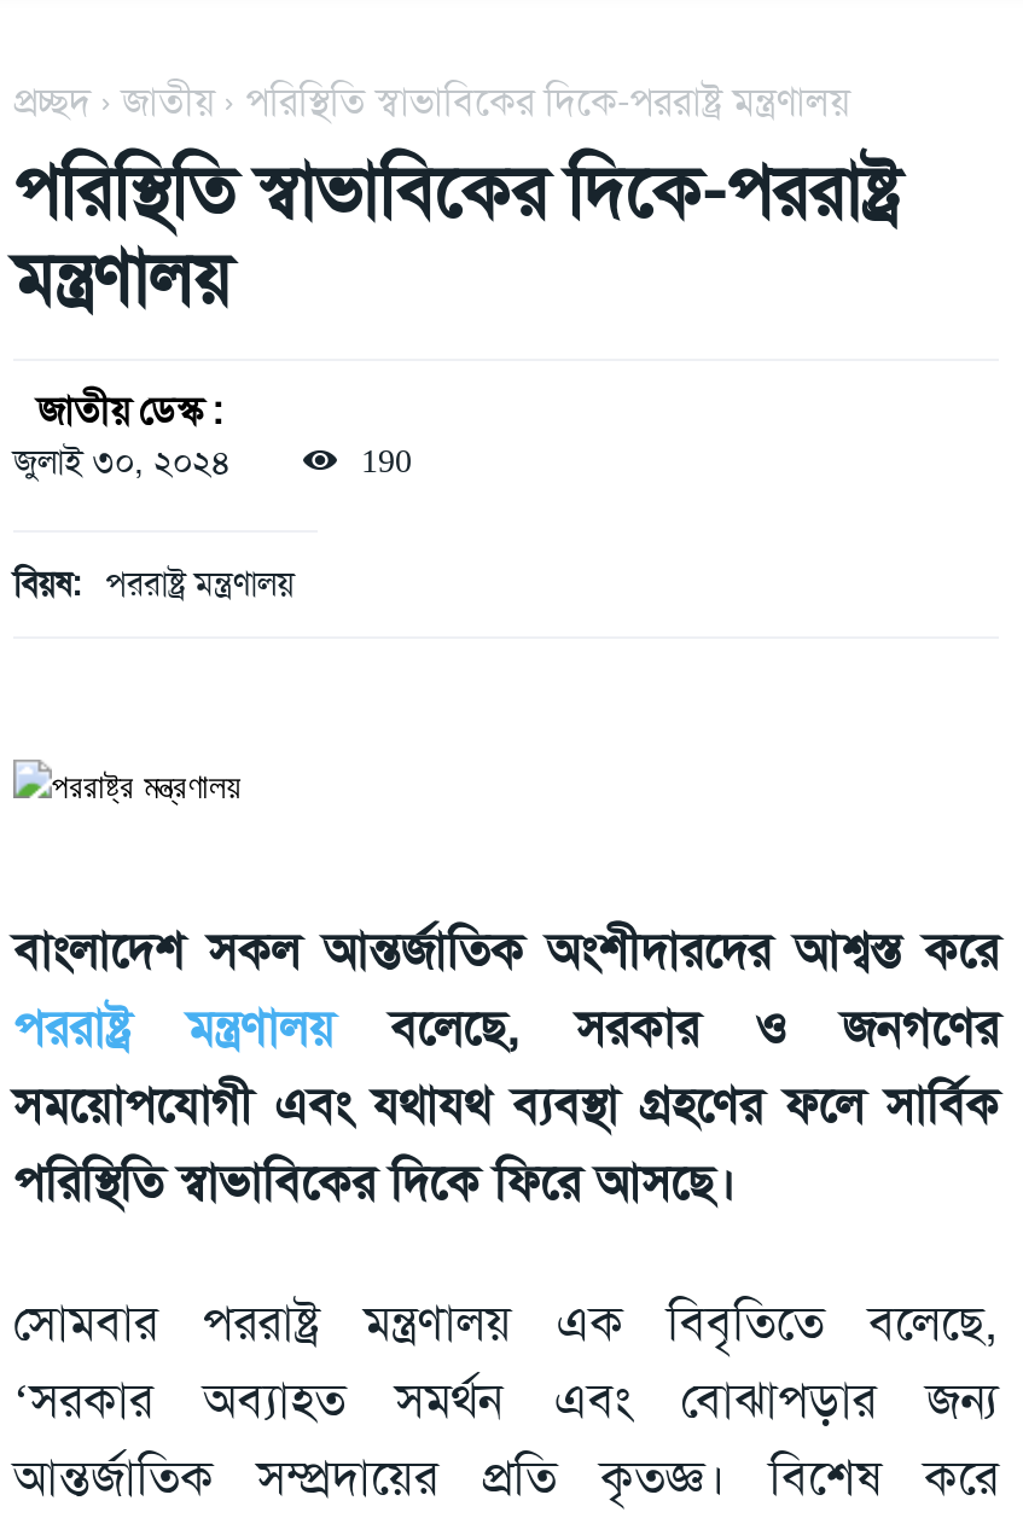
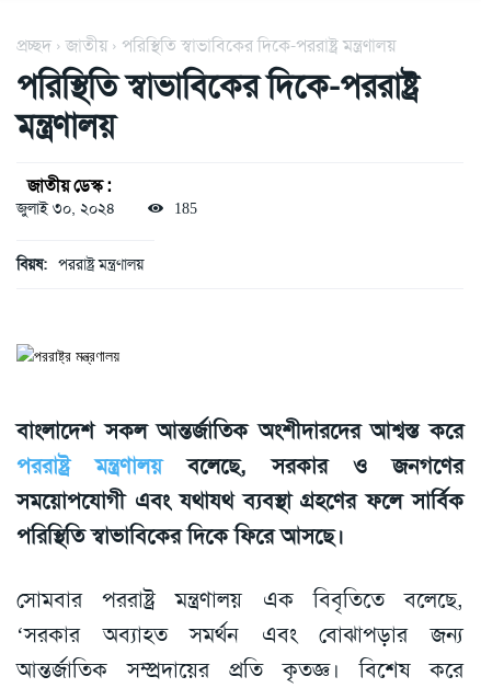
- 190
+ 185
